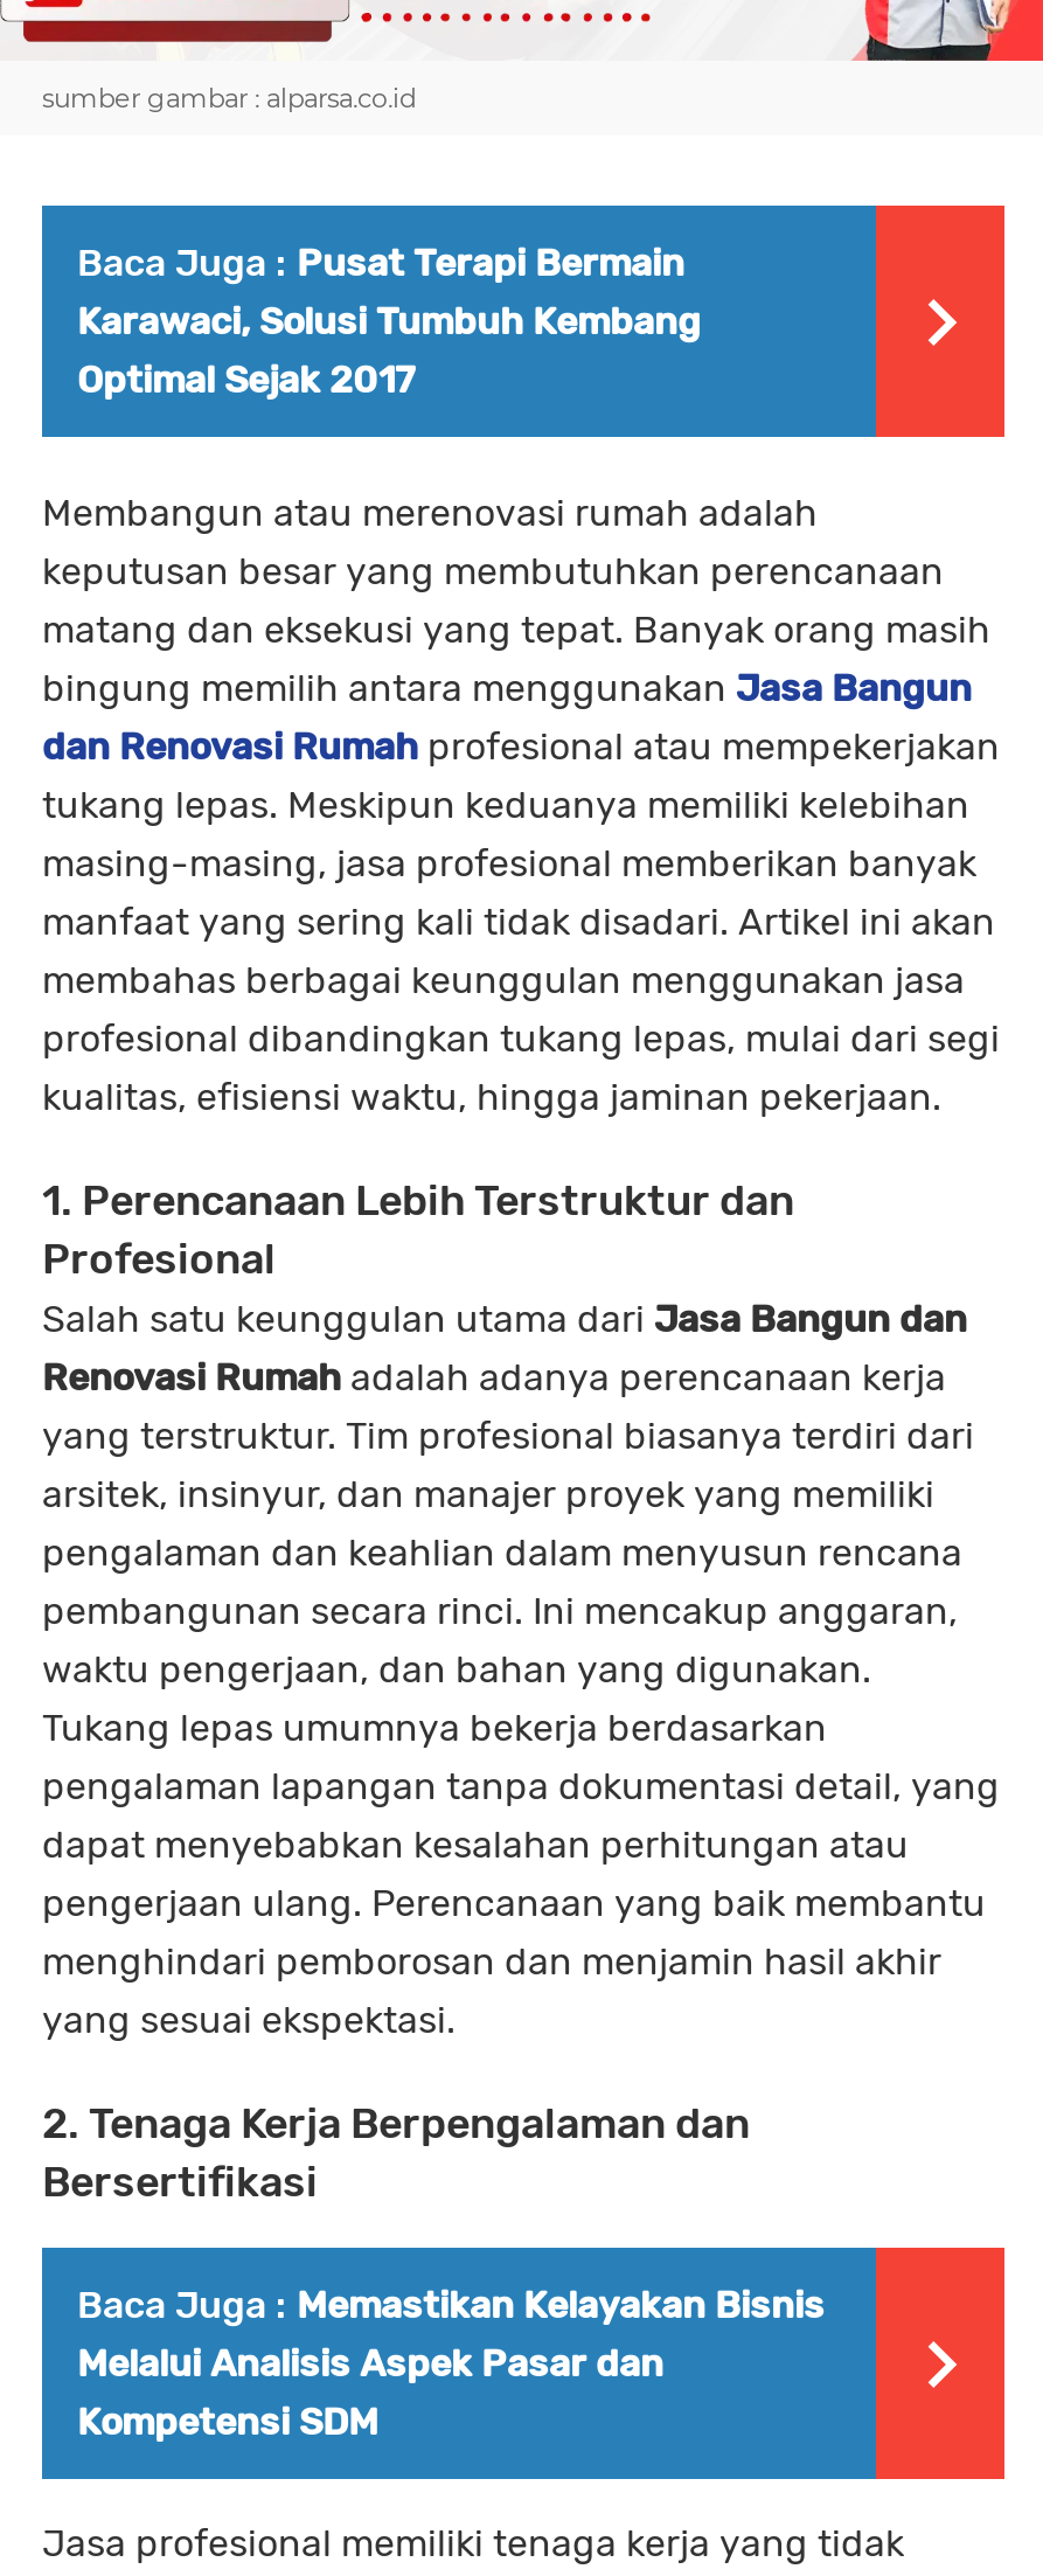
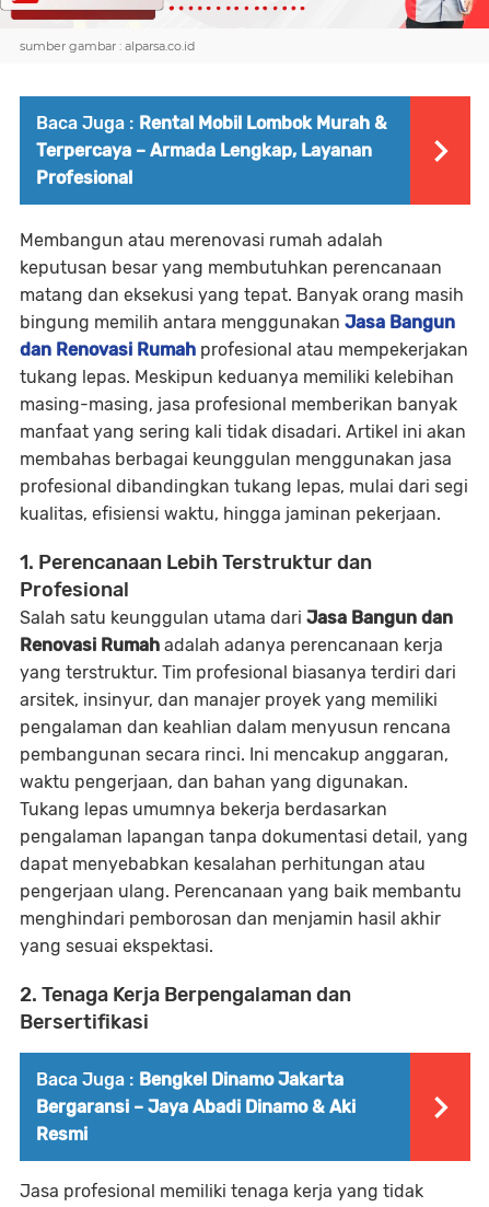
- Baca Juga : Pusat Terapi Bermain
- Karawaci, Solusi Tumbuh Kembang
- Optimal Sejak 2017
+ Baca Juga : Rental Mobil Lombok Murah &
+ Terpercaya – Armada Lengkap, Layanan
+ Profesional

- Baca Juga : Memastikan Kelayakan Bisnis
- Melalui Analisis Aspek Pasar dan
- Kompetensi SDM
+ Baca Juga : Bengkel Dinamo Jakarta
+ Bergaransi – Jaya Abadi Dinamo & Aki
+ Resmi
